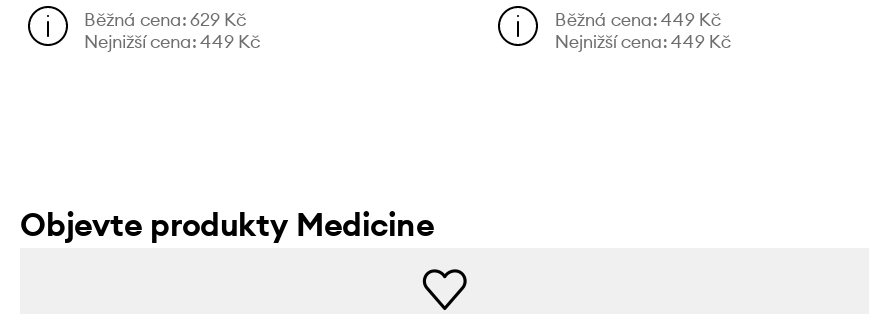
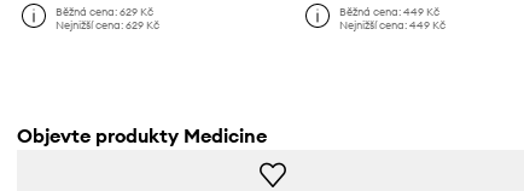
- Nejnižší cena: 449 Kč
+ Nejnižší cena: 629 Kč
